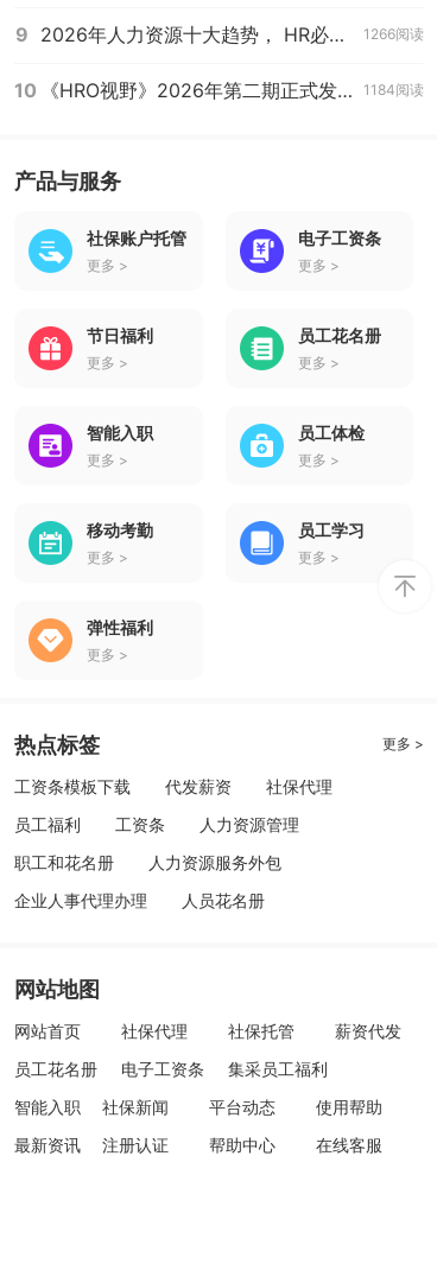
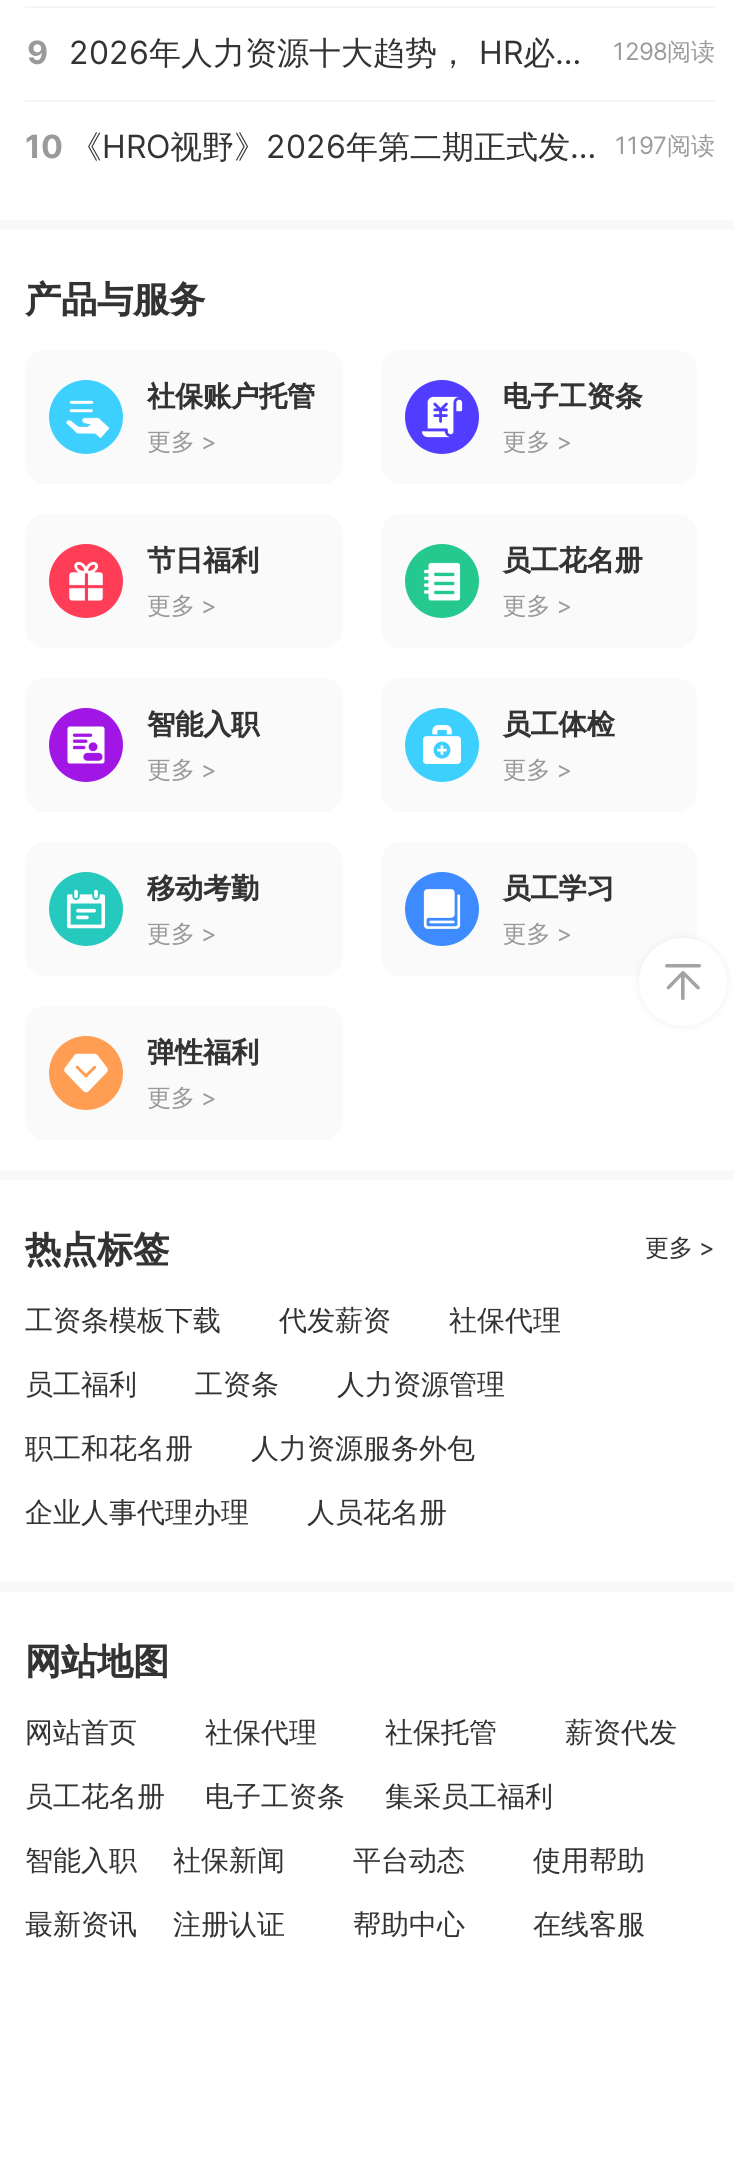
- 1266阅读
+ 1298阅读

- 1184阅读
+ 1197阅读
